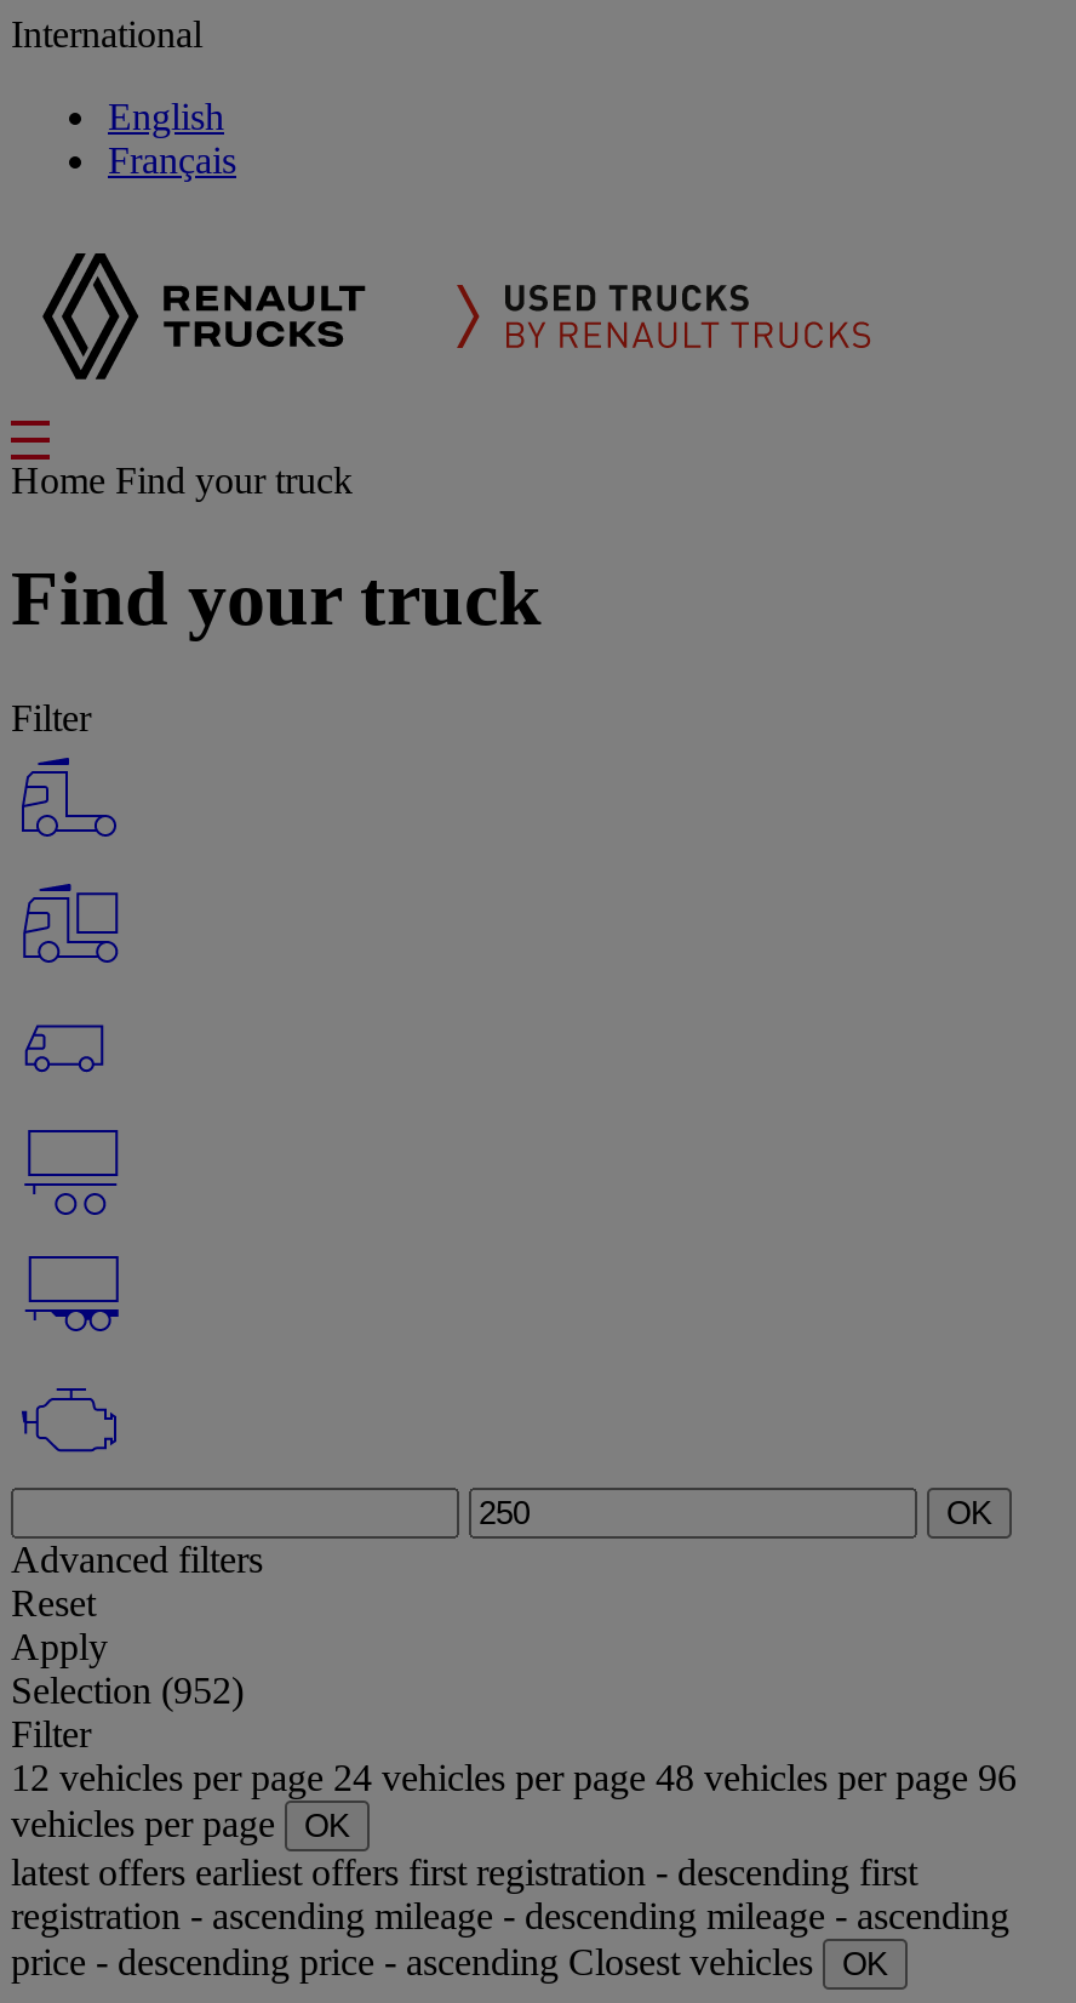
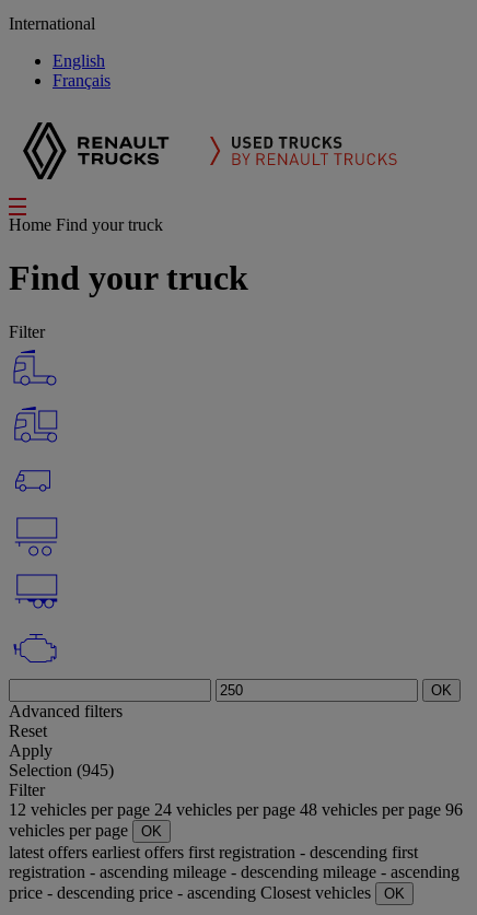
- Selection (952)
+ Selection (945)
